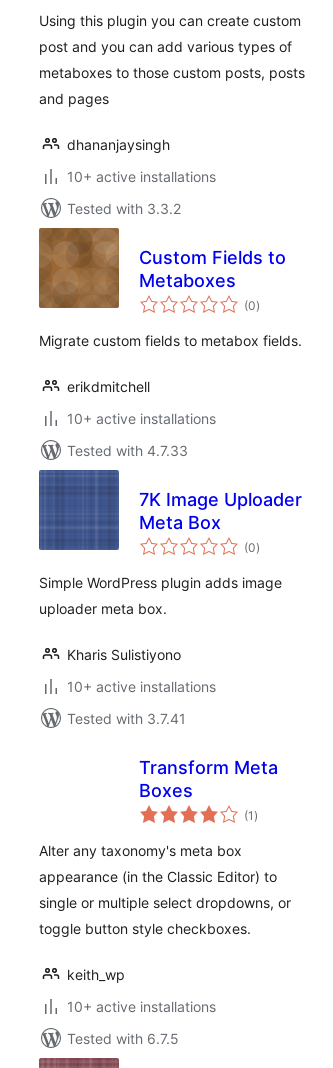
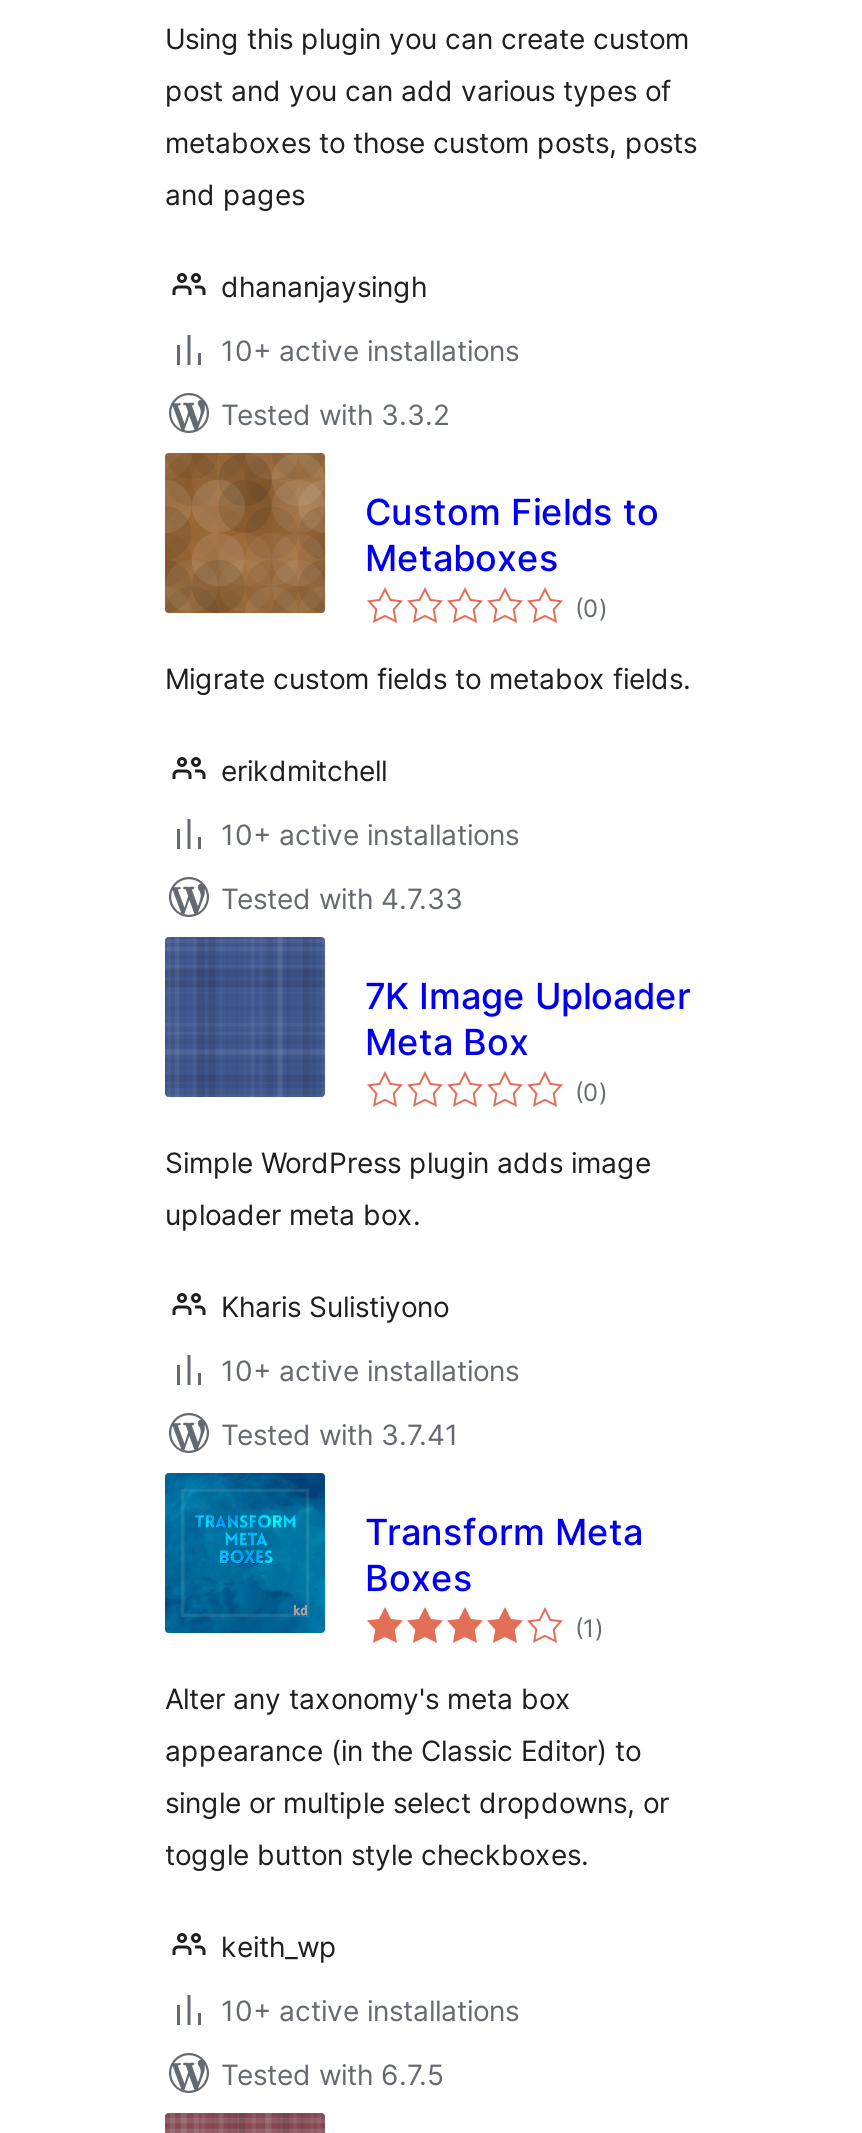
+ [image]
